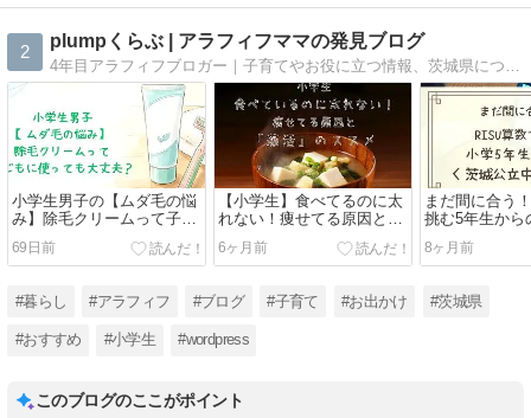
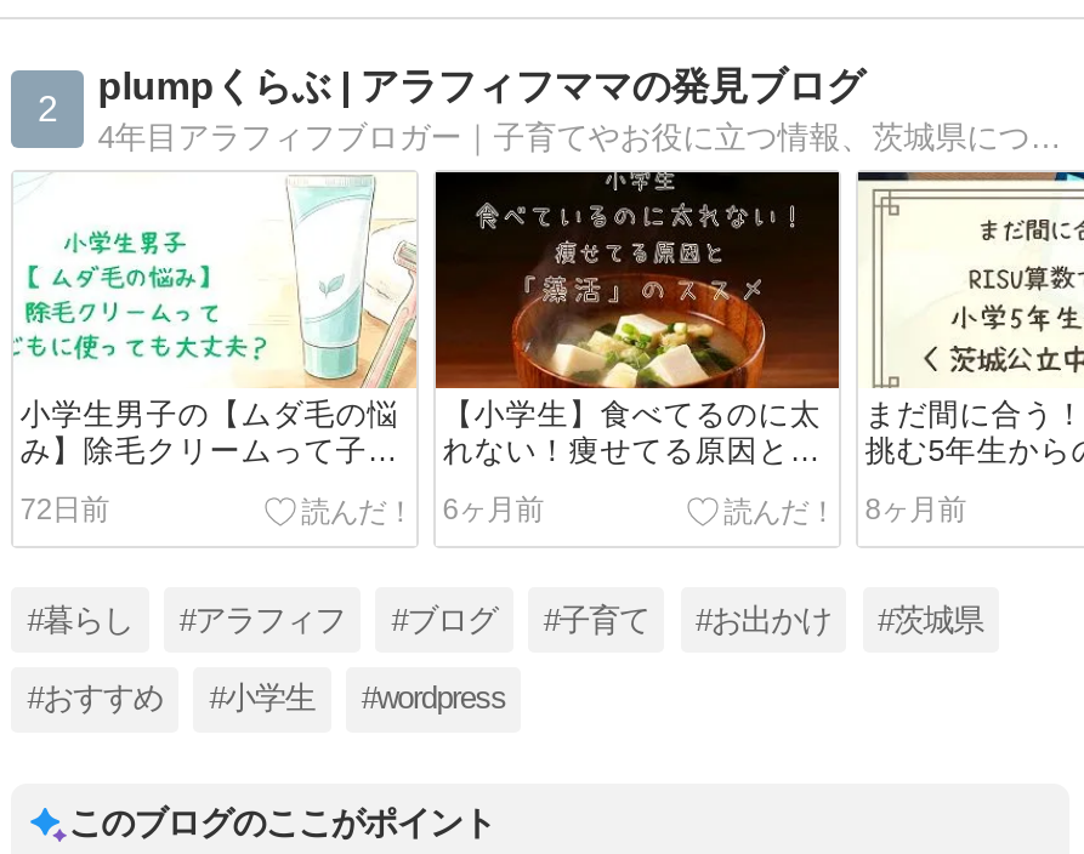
- 69日前
+ 72日前
